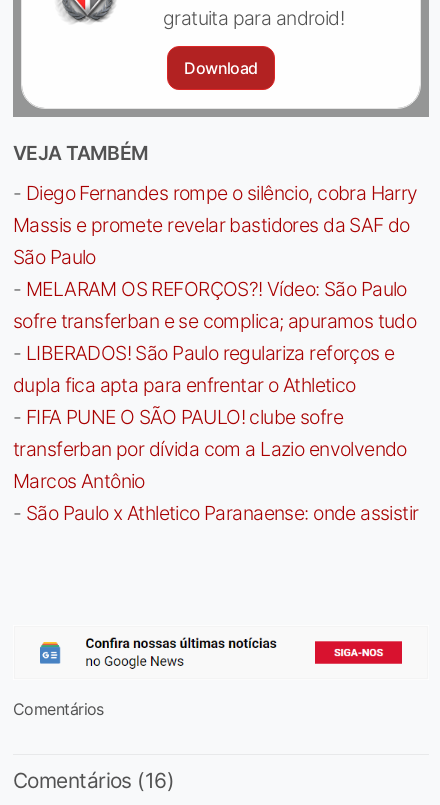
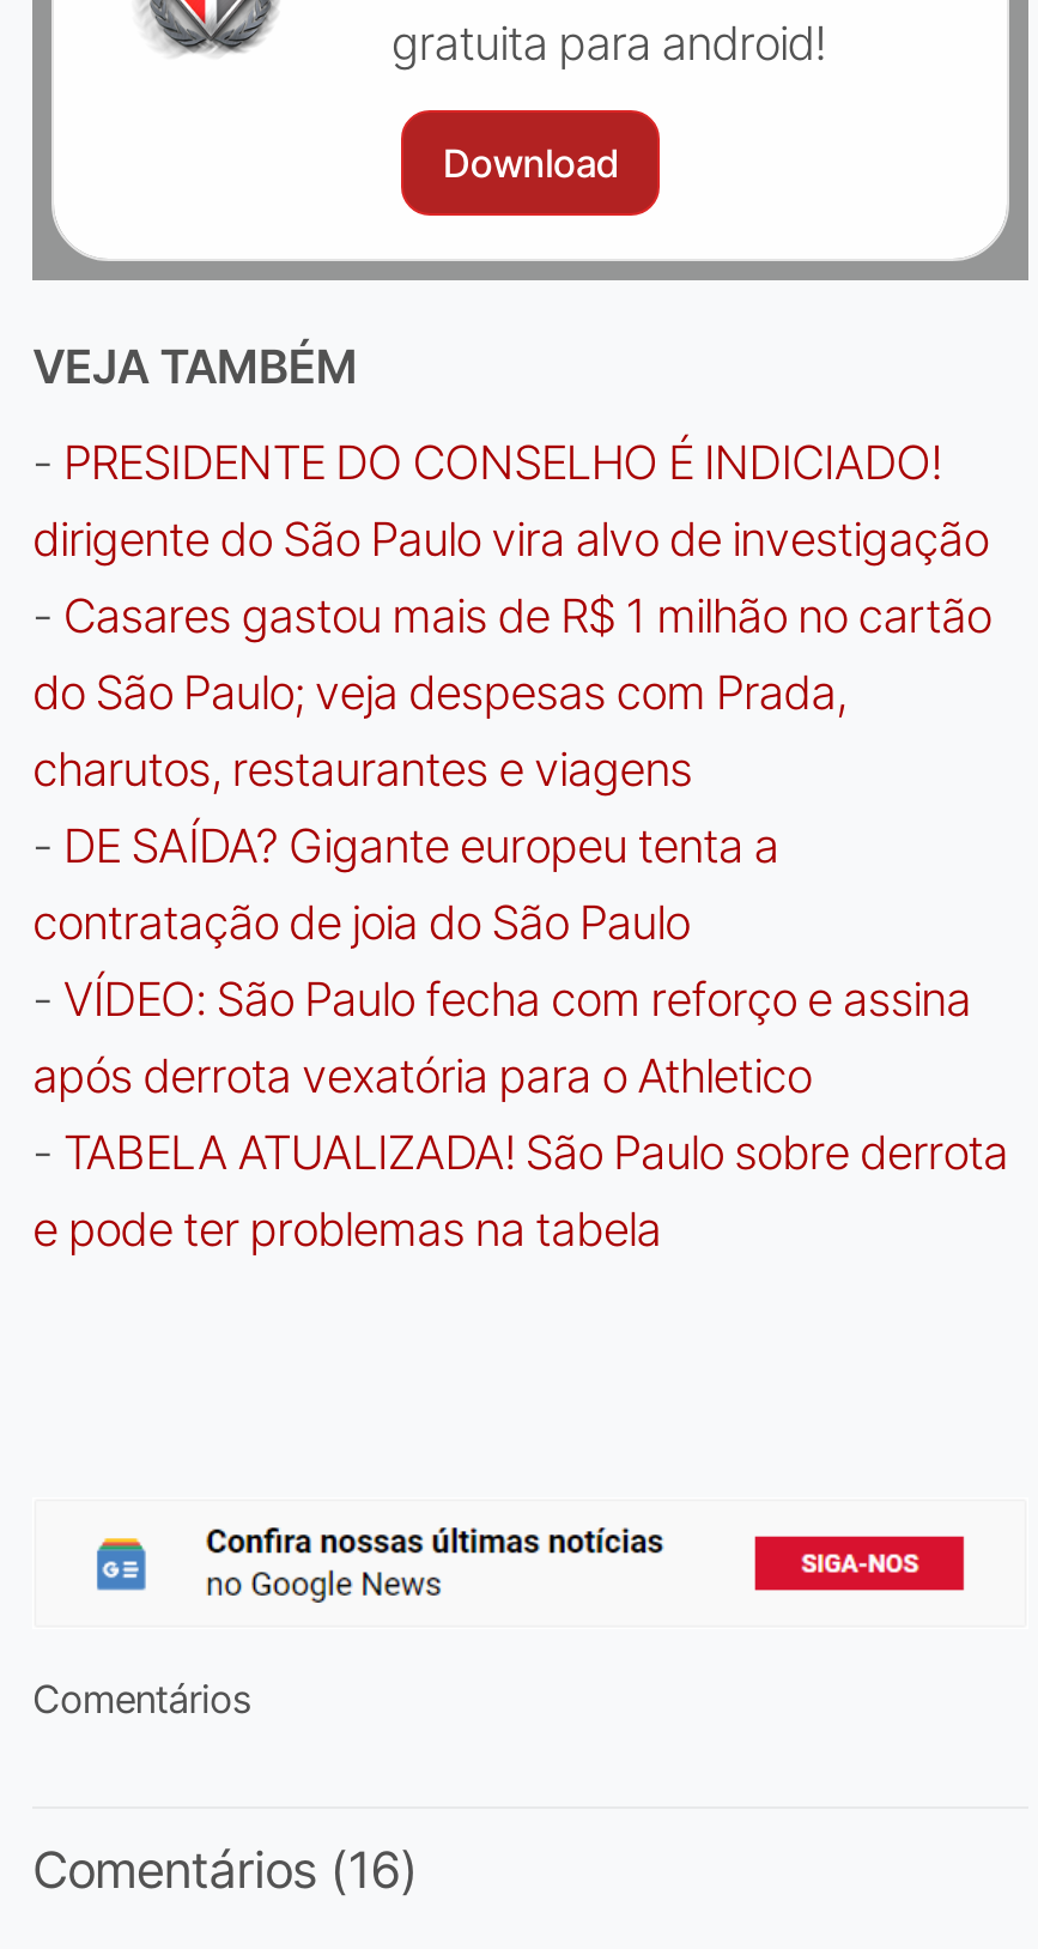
- - Diego Fernandes rompe o silêncio, cobra Harry
- Massis e promete revelar bastidores da SAF do
- São Paulo
- - MELARAM OS REFORÇOS?! Vídeo: São Paulo
- sofre transferban e se complica; apuramos tudo
- - LIBERADOS! São Paulo regulariza reforços e
- dupla fica apta para enfrentar o Athletico
- - FIFA PUNE O SÃO PAULO! clube sofre
- transferban por dívida com a Lazio envolvendo
- Marcos Antônio
- - São Paulo x Athletico Paranaense: onde assistir
+ - PRESIDENTE DO CONSELHO É INDICIADO!
+ dirigente do São Paulo vira alvo de investigação
+ - Casares gastou mais de R$ 1 milhão no cartão
+ do São Paulo; veja despesas com Prada,
+ charutos, restaurantes e viagens
+ - DE SAÍDA? Gigante europeu tenta a
+ contratação de joia do São Paulo
+ - VÍDEO: São Paulo fecha com reforço e assina
+ após derrota vexatória para o Athletico
+ - TABELA ATUALIZADA! São Paulo sobre derrota
+ e pode ter problemas na tabela
